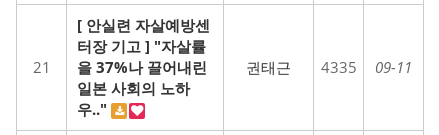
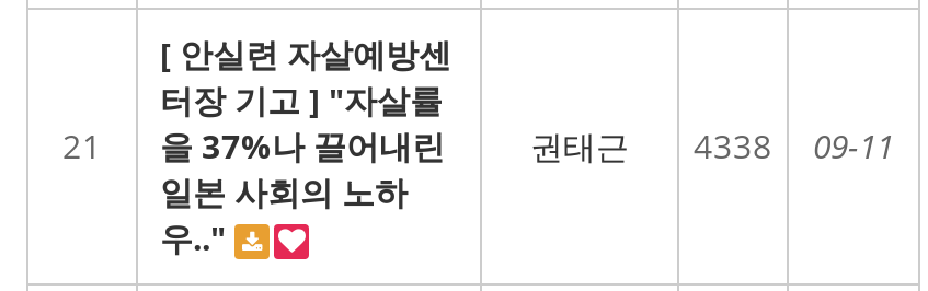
- 21 을 37%나 끌어내린 권태근 4335 09-11
+ 21 을 37%나 끌어내린 권태근 4338 09-11
